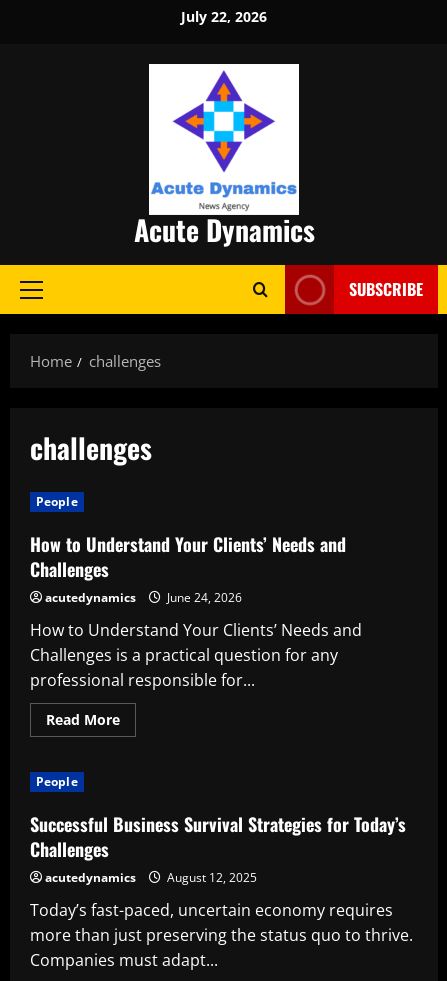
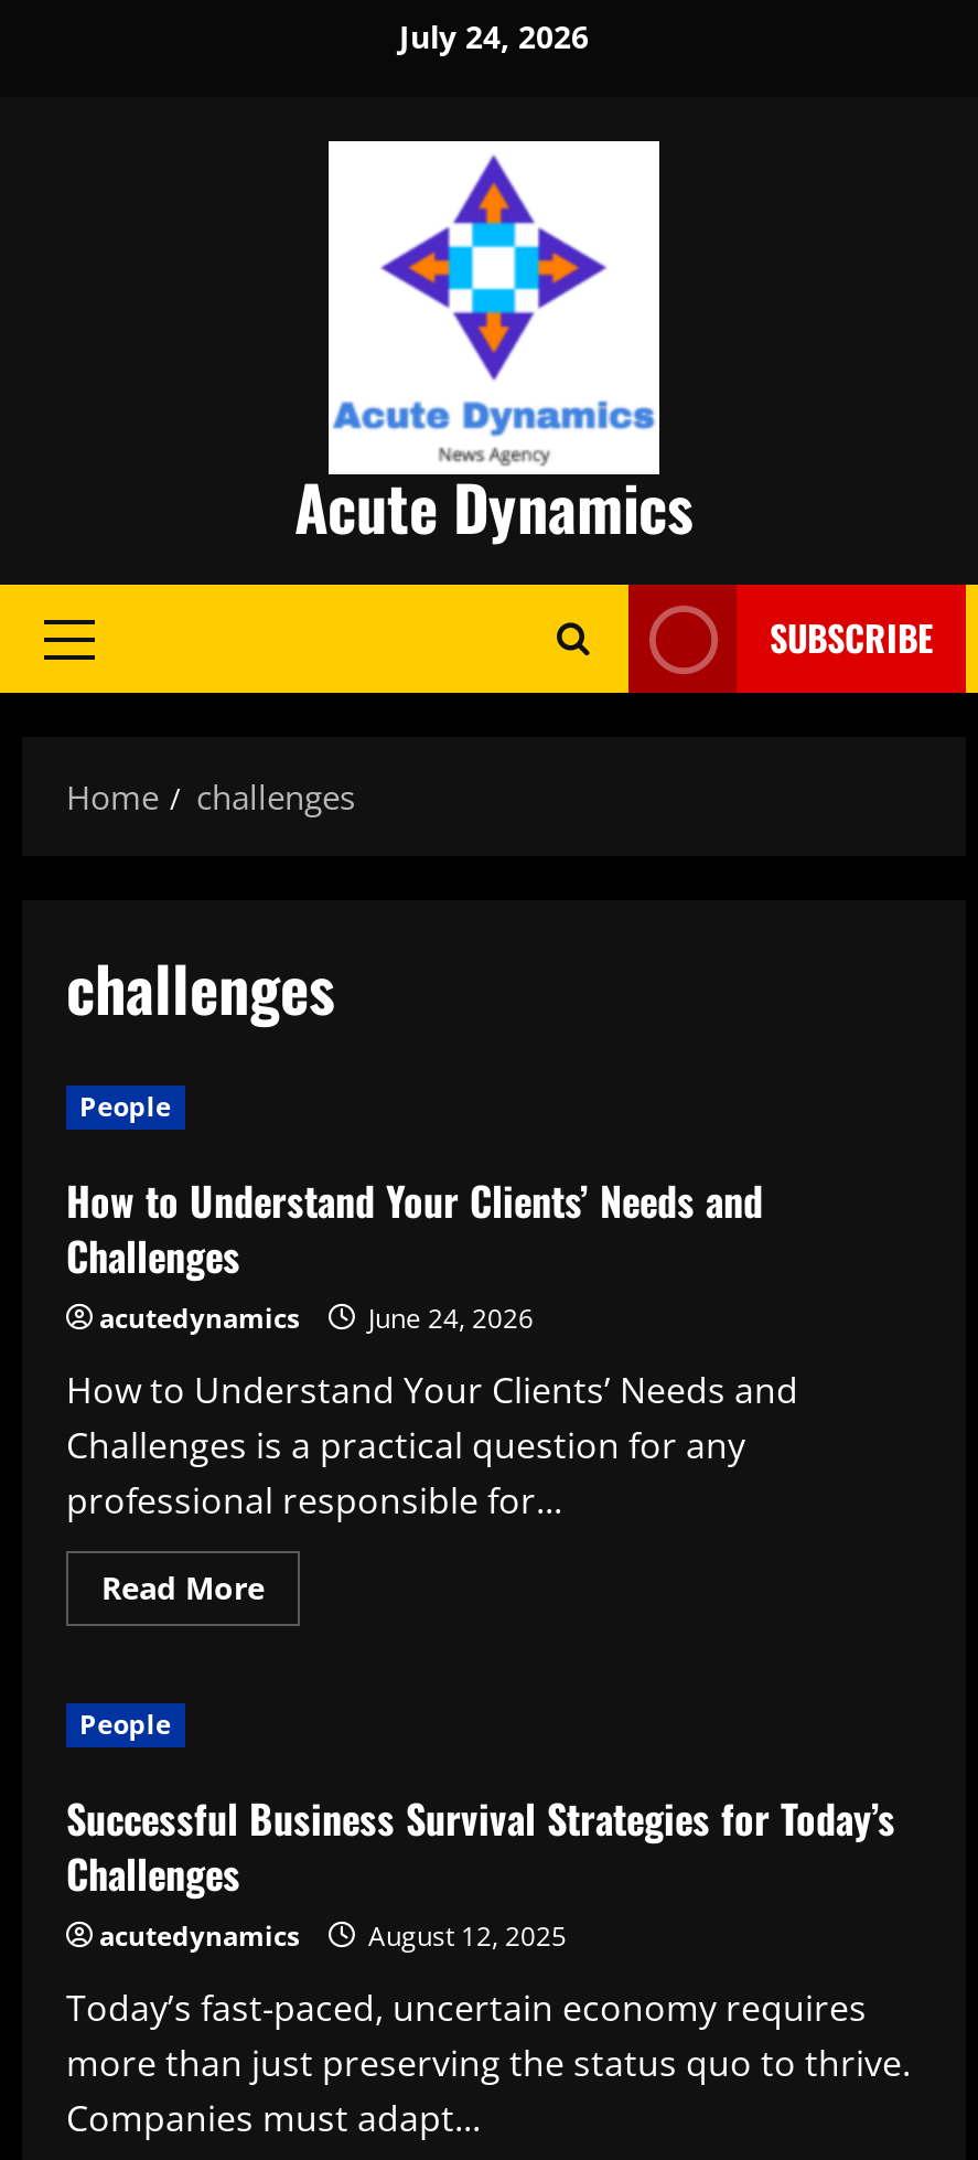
- July 22, 2026
+ July 24, 2026
